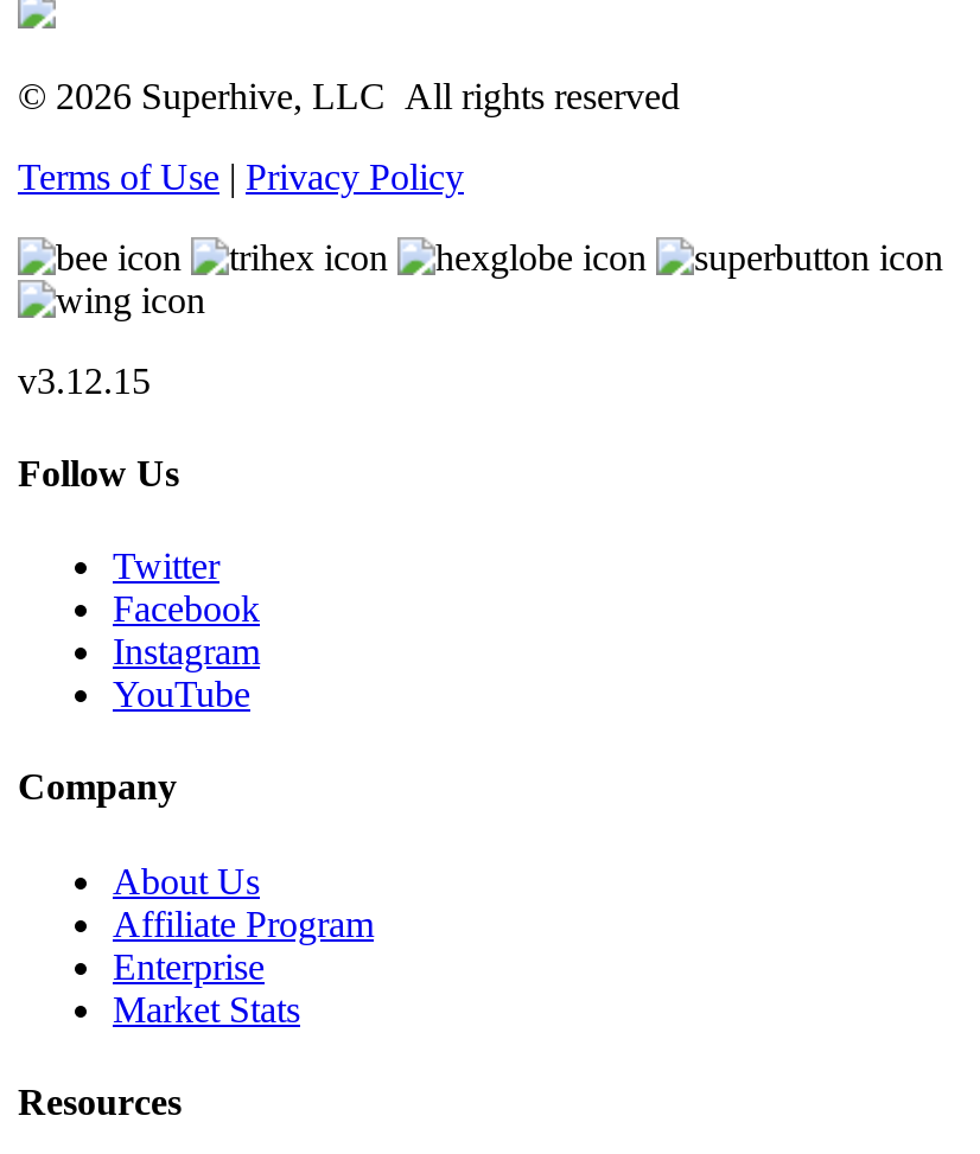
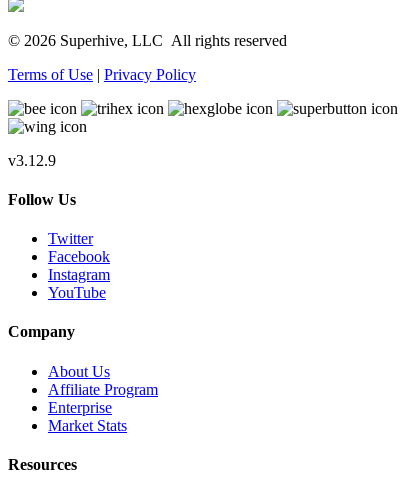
- v3.12.15
+ v3.12.9
